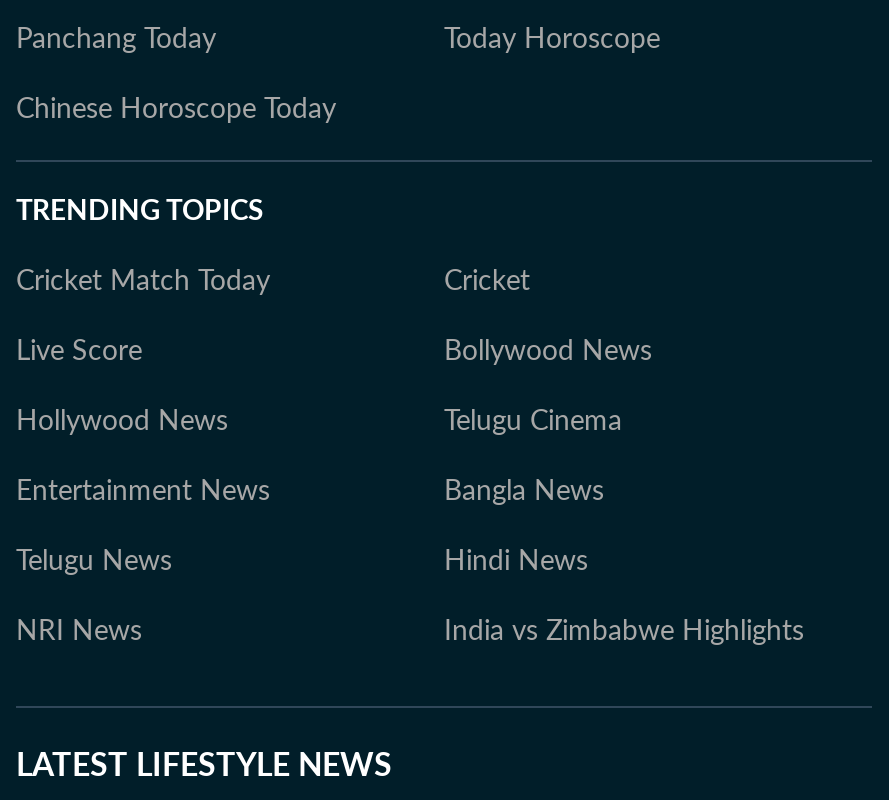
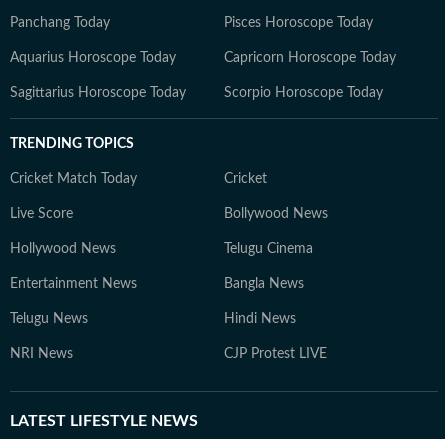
- Today Horoscope
- Chinese Horoscope Today
+ Pisces Horoscope Today
+ Aquarius Horoscope Today
+ Capricorn Horoscope Today
+ Sagittarius Horoscope Today
+ Scorpio Horoscope Today

- India vs Zimbabwe Highlights
+ CJP Protest LIVE
